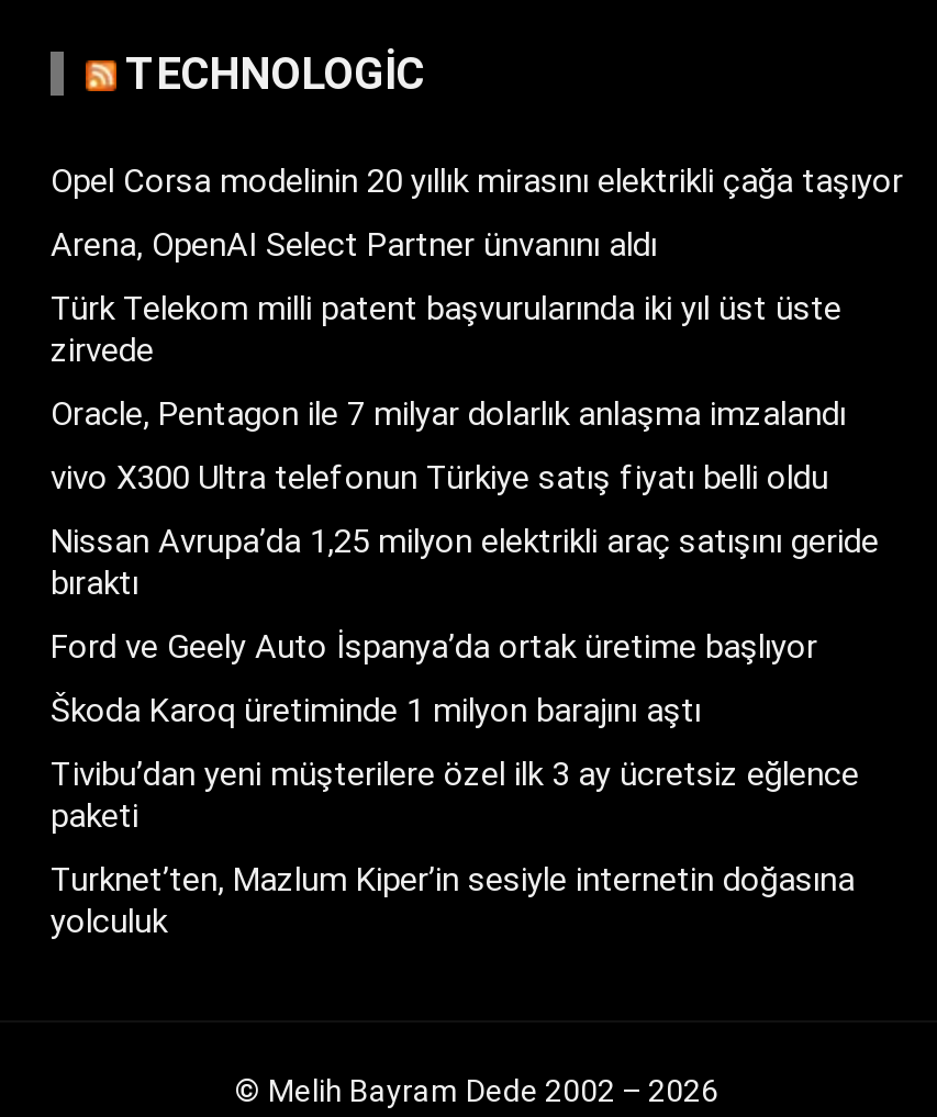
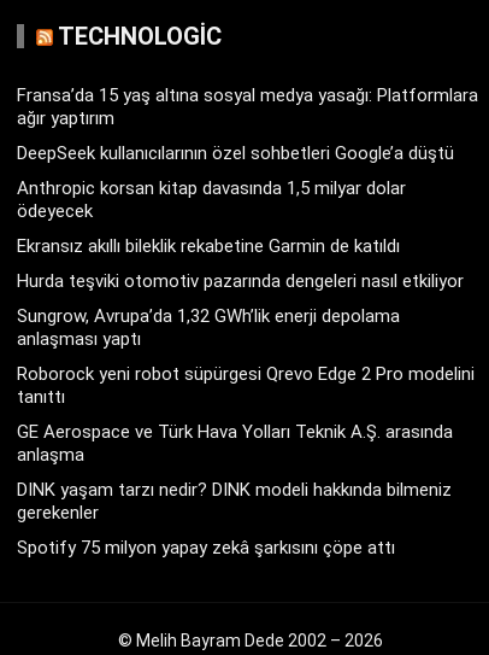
- Opel Corsa modelinin 20 yıllık mirasını elektrikli çağa taşıyor
+ Fransa’da 15 yaş altına sosyal medya yasağı: Platformlara
+ ağır yaptırım

- Arena, OpenAI Select Partner ünvanını aldı
+ DeepSeek kullanıcılarının özel sohbetleri Google’a düştü

- Türk Telekom milli patent başvurularında iki yıl üst üste
- zirvede
+ Anthropic korsan kitap davasında 1,5 milyar dolar
+ ödeyecek

- Oracle, Pentagon ile 7 milyar dolarlık anlaşma imzalandı
+ Ekransız akıllı bileklik rekabetine Garmin de katıldı

- vivo X300 Ultra telefonun Türkiye satış fiyatı belli oldu
+ Hurda teşviki otomotiv pazarında dengeleri nasıl etkiliyor

- Nissan Avrupa’da 1,25 milyon elektrikli araç satışını geride
- bıraktı
+ Sungrow, Avrupa’da 1,32 GWh’lik enerji depolama
+ anlaşması yaptı

- Ford ve Geely Auto İspanya’da ortak üretime başlıyor
+ Roborock yeni robot süpürgesi Qrevo Edge 2 Pro modelini
+ tanıttı

- Škoda Karoq üretiminde 1 milyon barajını aştı
+ GE Aerospace ve Türk Hava Yolları Teknik A.Ş. arasında
+ anlaşma

- Tivibu’dan yeni müşterilere özel ilk 3 ay ücretsiz eğlence
- paketi
+ DINK yaşam tarzı nedir? DINK modeli hakkında bilmeniz
+ gerekenler

- Turknet’ten, Mazlum Kiper’in sesiyle internetin doğasına
- yolculuk
+ Spotify 75 milyon yapay zekâ şarkısını çöpe attı
